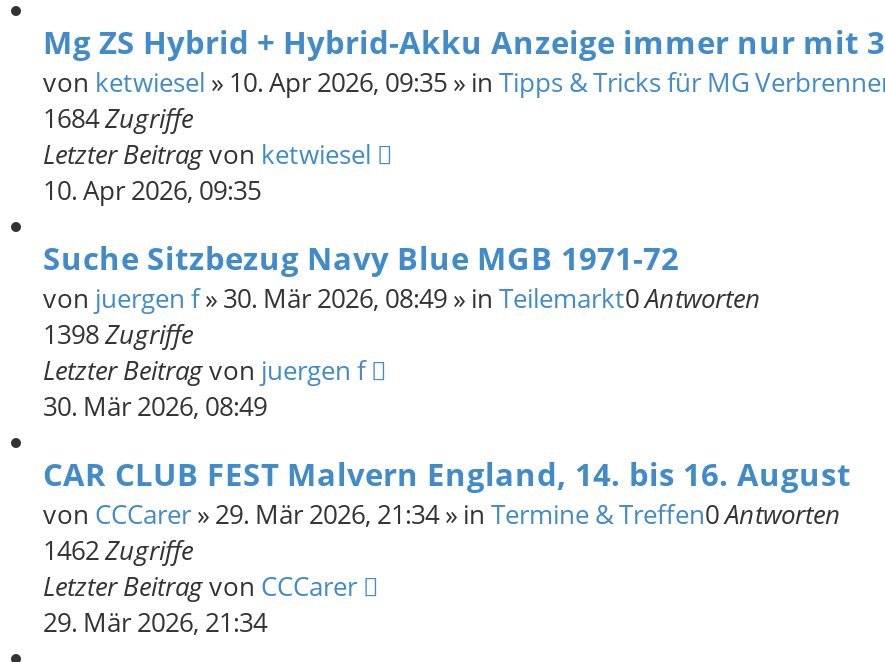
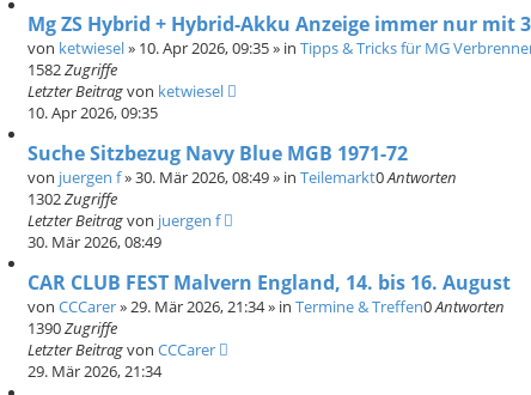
- 1684Zugriffe
+ 1582Zugriffe

- 1398Zugriffe
+ 1302Zugriffe

- 1462Zugriffe
+ 1390Zugriffe
